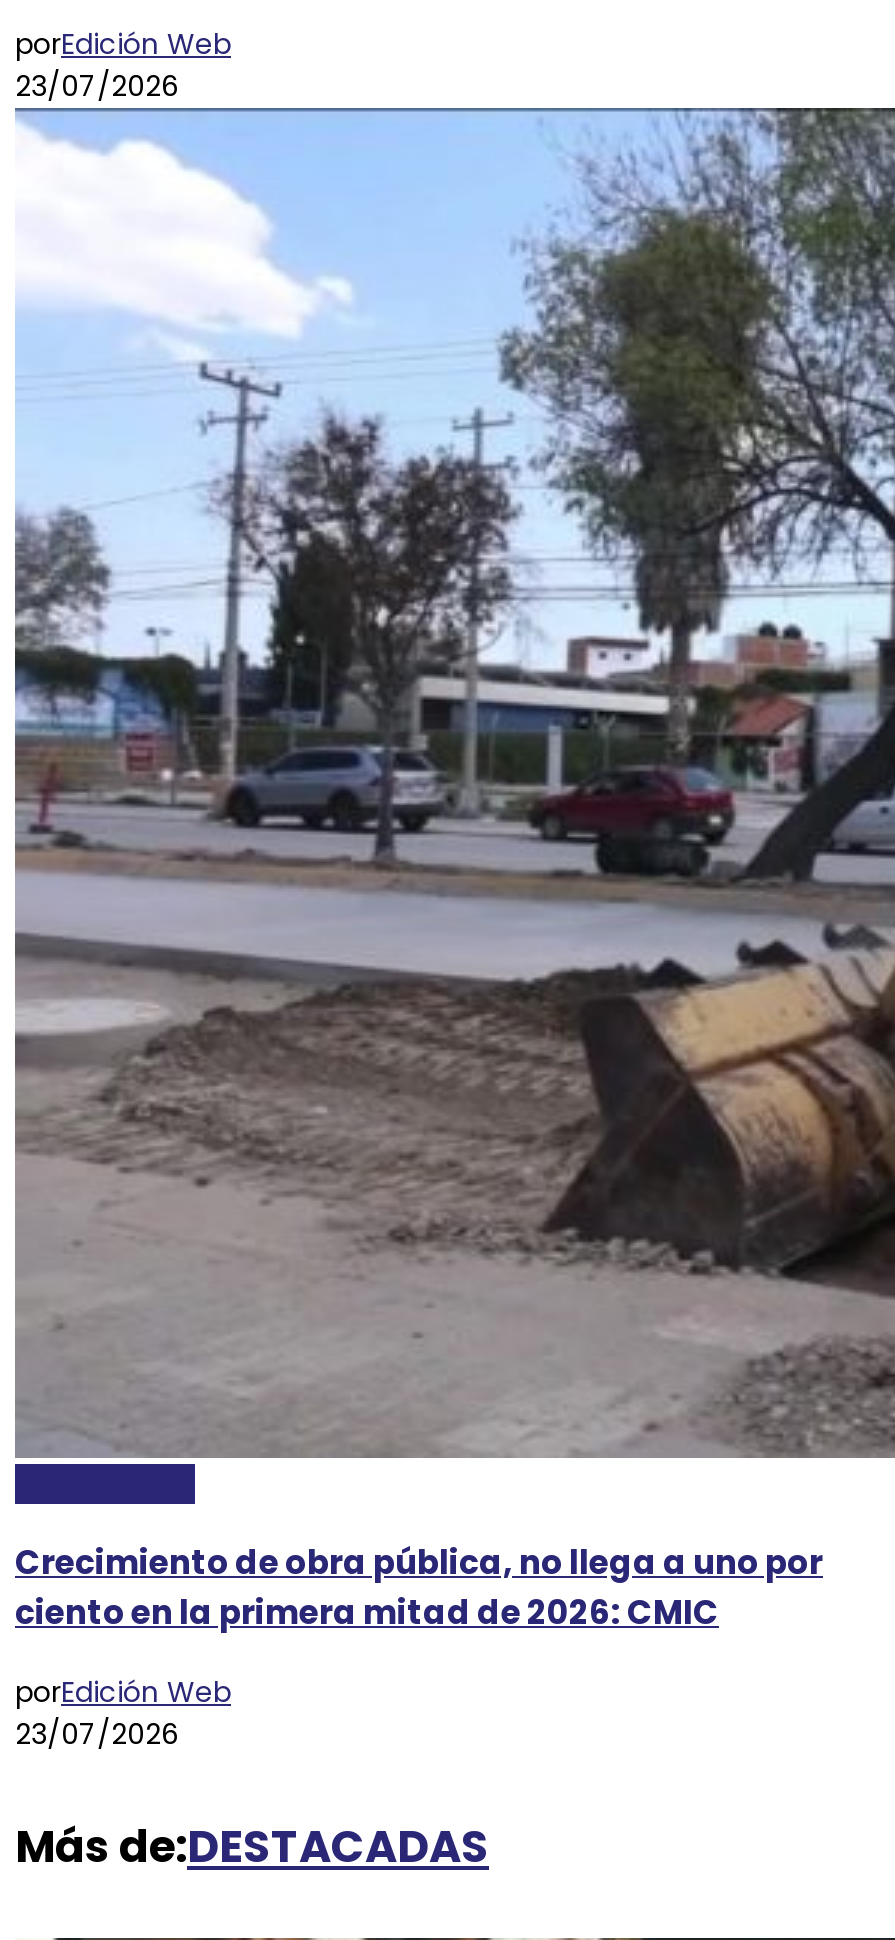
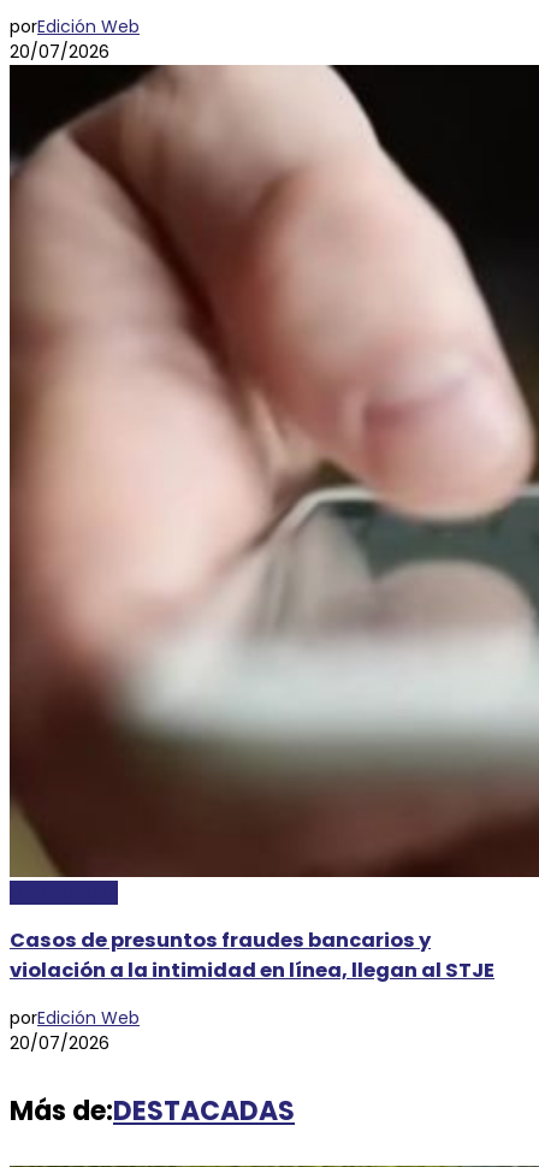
- 23/07/2026
+ 20/07/2026

- [image]
+ [image]

- Crecimiento de obra pública, no llega a uno por
- ciento en la primera mitad de 2026: CMIC
+ Casos de presuntos fraudes bancarios y
+ violación a la intimidad en línea, llegan al STJE

- 23/07/2026
+ 20/07/2026
